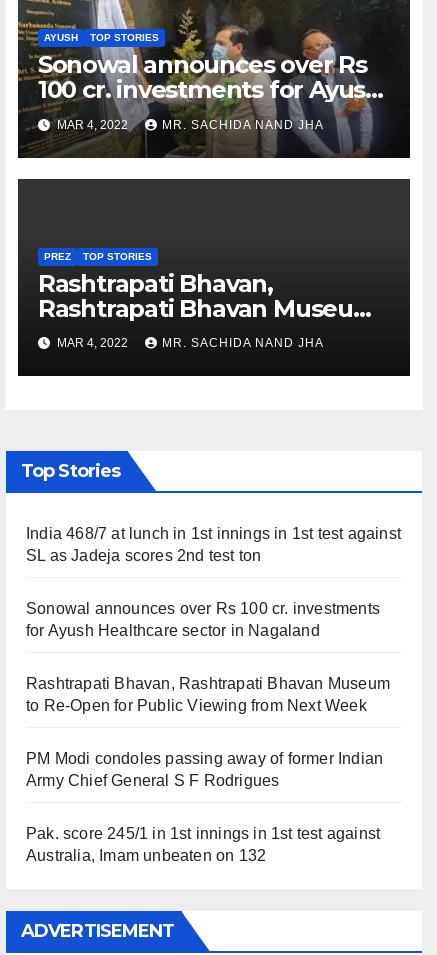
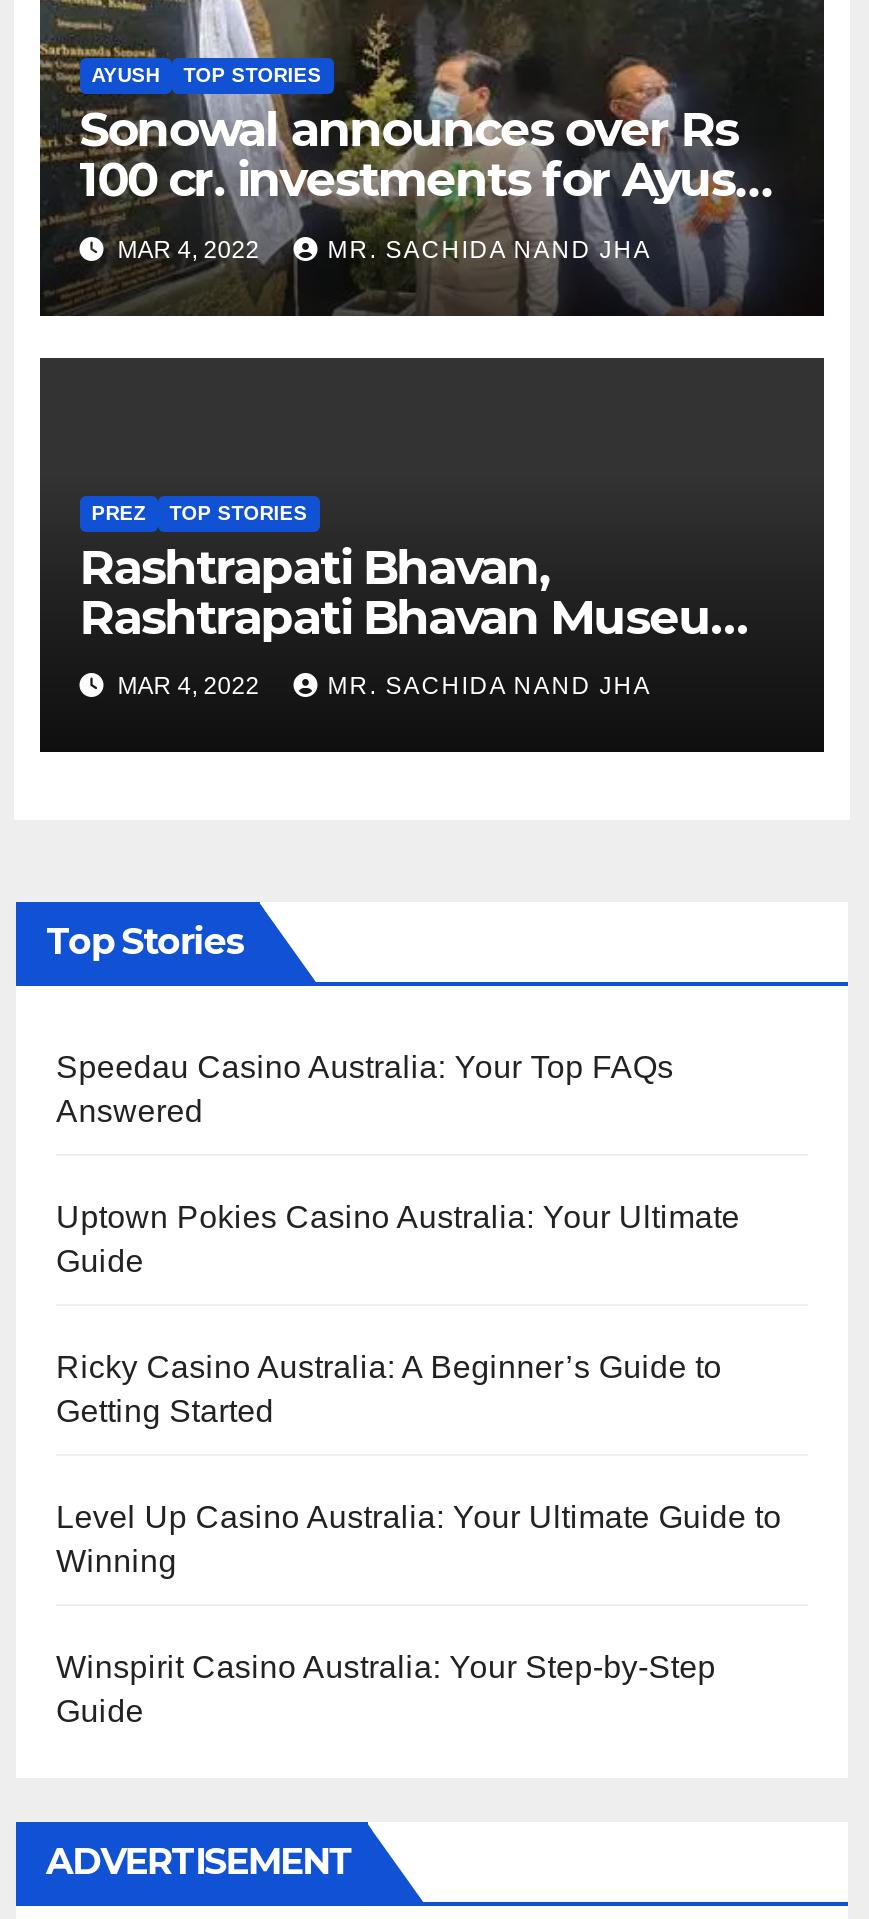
- India 468/7 at lunch in 1st innings in 1st test against
- SL as Jadeja scores 2nd test ton
+ Speedau Casino Australia: Your Top FAQs
+ Answered

- Sonowal announces over Rs 100 cr. investments
- for Ayush Healthcare sector in Nagaland
+ Uptown Pokies Casino Australia: Your Ultimate
+ Guide

- Rashtrapati Bhavan, Rashtrapati Bhavan Museum
- to Re-Open for Public Viewing from Next Week
+ Ricky Casino Australia: A Beginner’s Guide to
+ Getting Started

- PM Modi condoles passing away of former Indian
- Army Chief General S F Rodrigues
+ Level Up Casino Australia: Your Ultimate Guide to
+ Winning

- Pak. score 245/1 in 1st innings in 1st test against
- Australia, Imam unbeaten on 132
+ Winspirit Casino Australia: Your Step-by-Step
+ Guide
